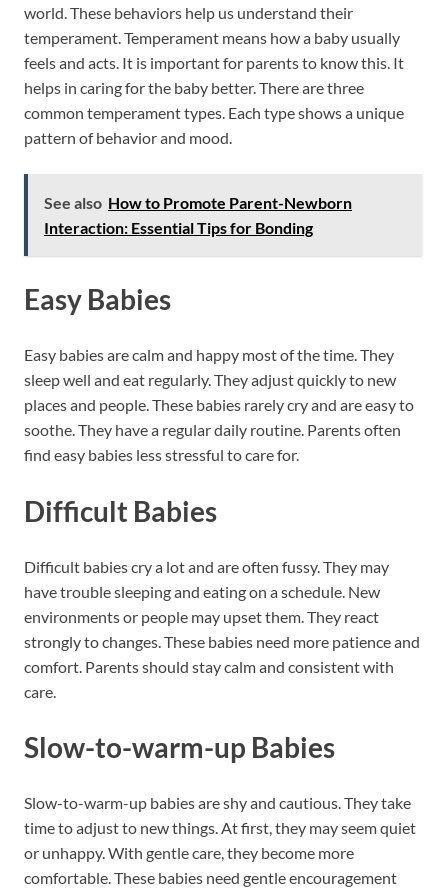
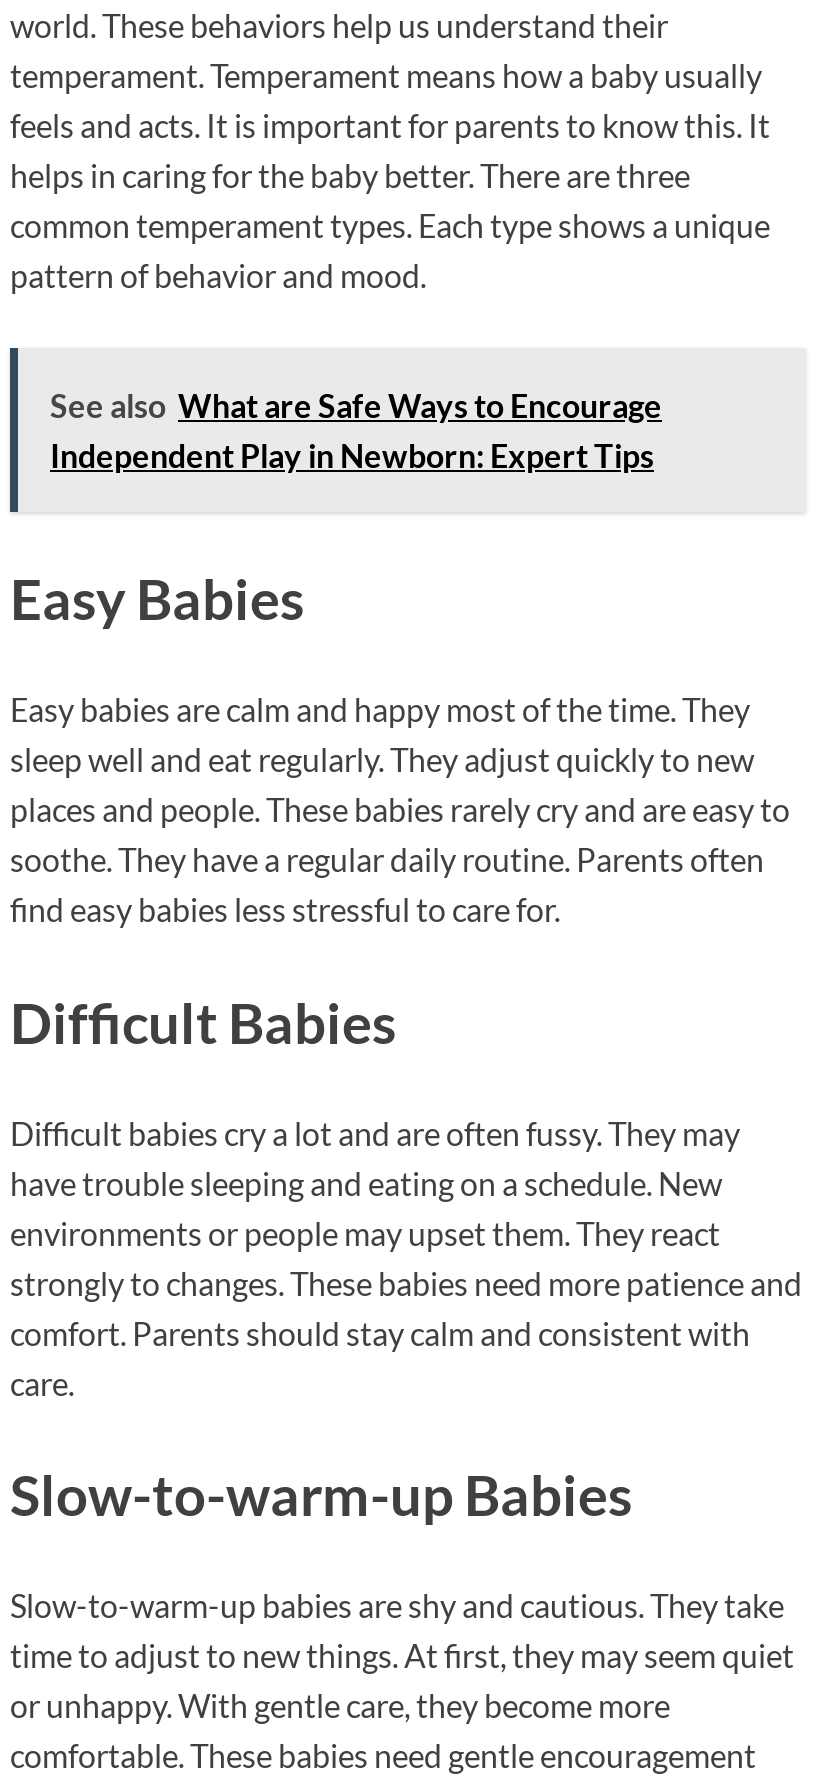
- See also How to Promote Parent-Newborn
- Interaction: Essential Tips for Bonding
+ See also What are Safe Ways to Encourage
+ Independent Play in Newborn: Expert Tips
